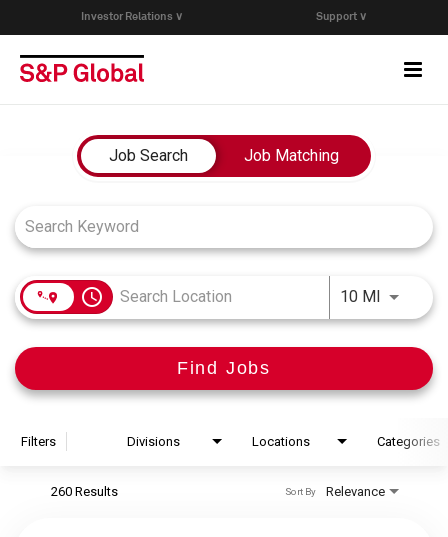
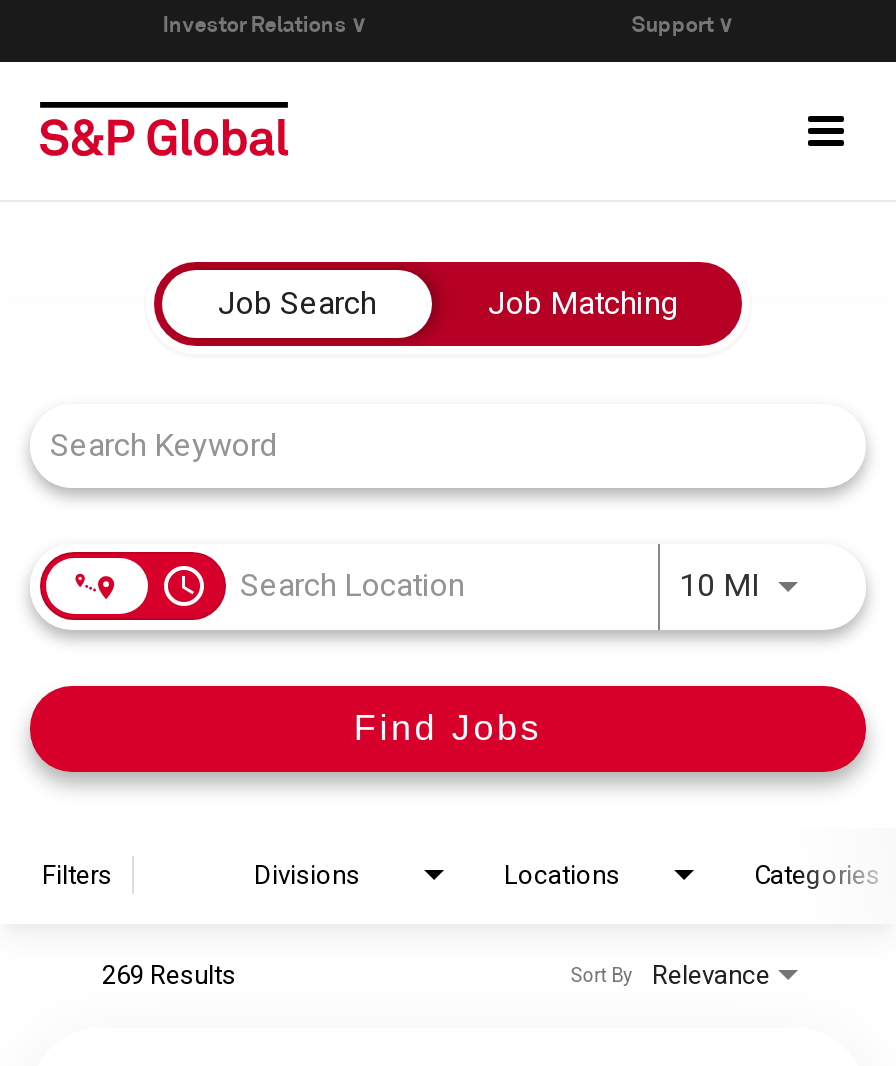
- 260 Results
+ 269 Results
